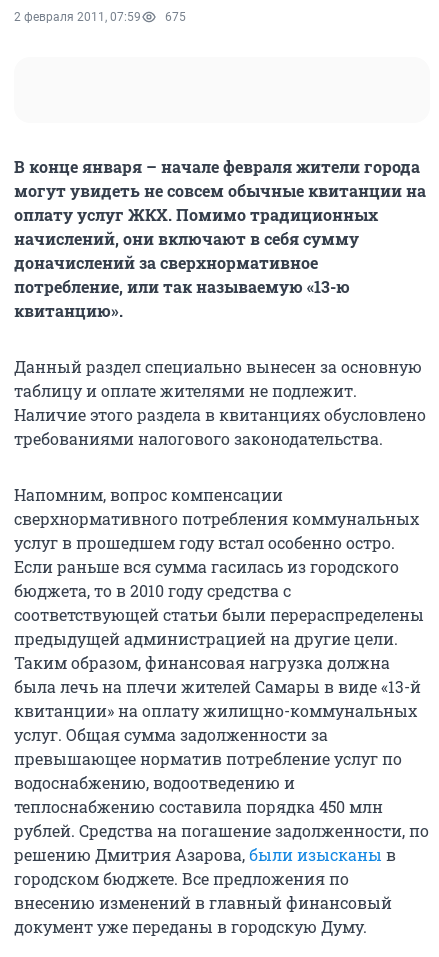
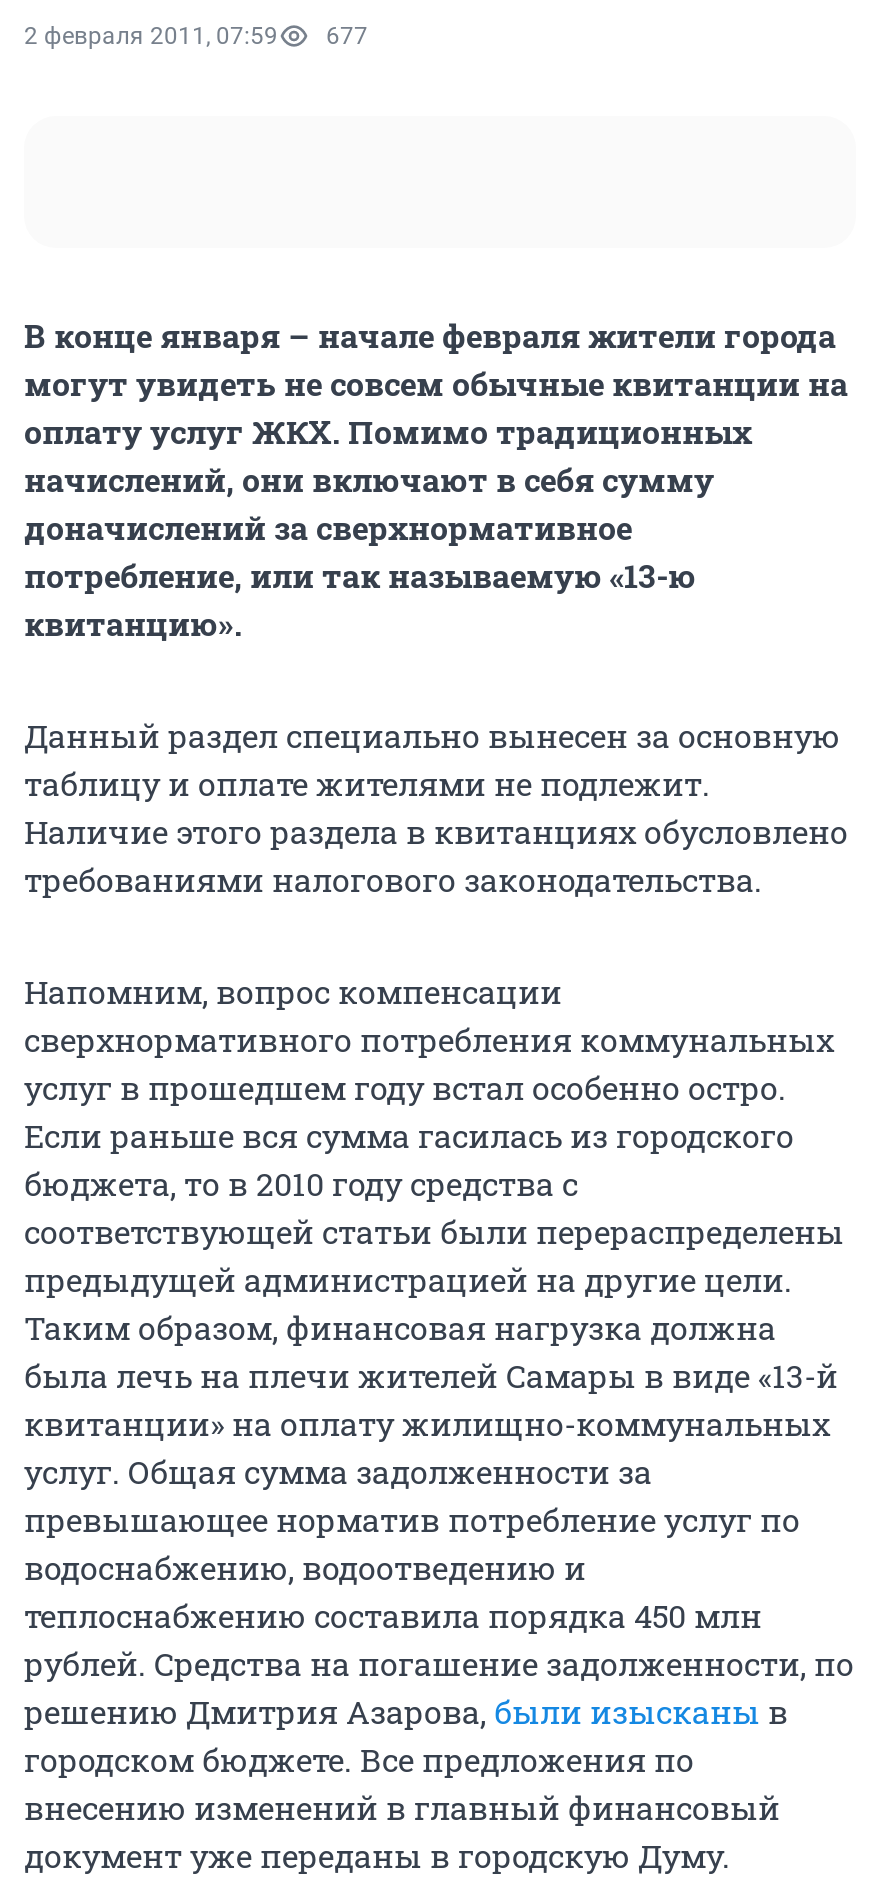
- 2 февраля 2011, 07:59 675
+ 2 февраля 2011, 07:59 677
